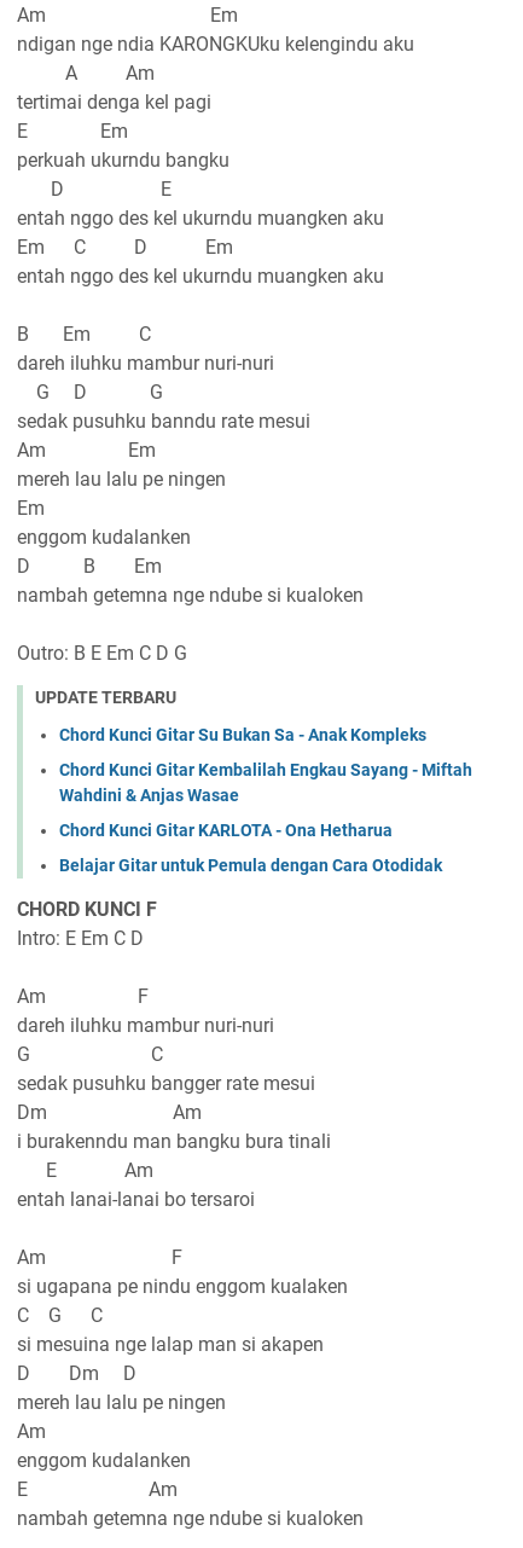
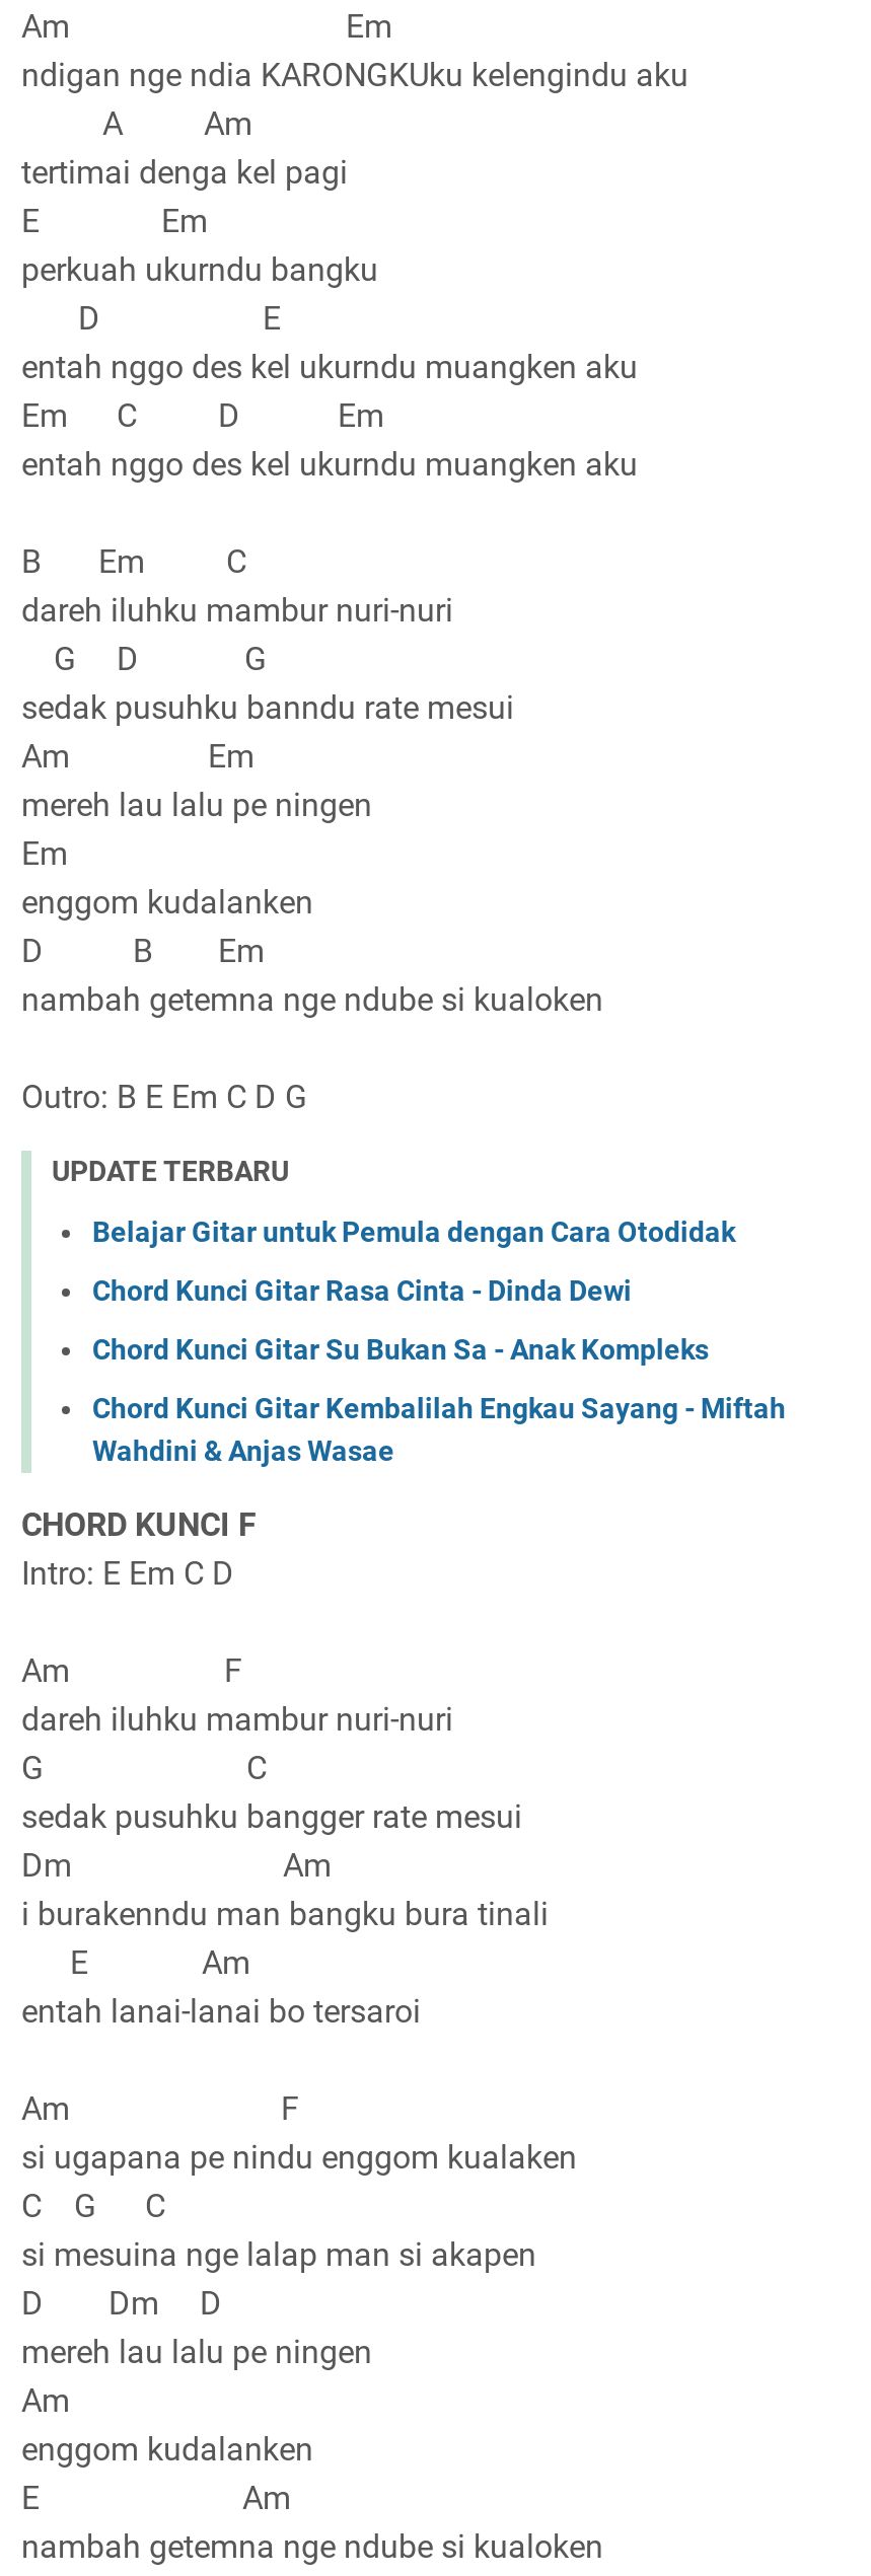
+ Chord Kunci Gitar Rasa Cinta - Dinda Dewi

moved down: Chord Kunci Gitar Su Bukan Sa - Anak Kompleks | Chord Kunci Gitar Kembalilah Engkau Sayang - Miftah | Wahdini & Anjas Wasae

- Chord Kunci Gitar KARLOTA - Ona Hetharua

moved up: Belajar Gitar untuk Pemula dengan Cara Otodidak
